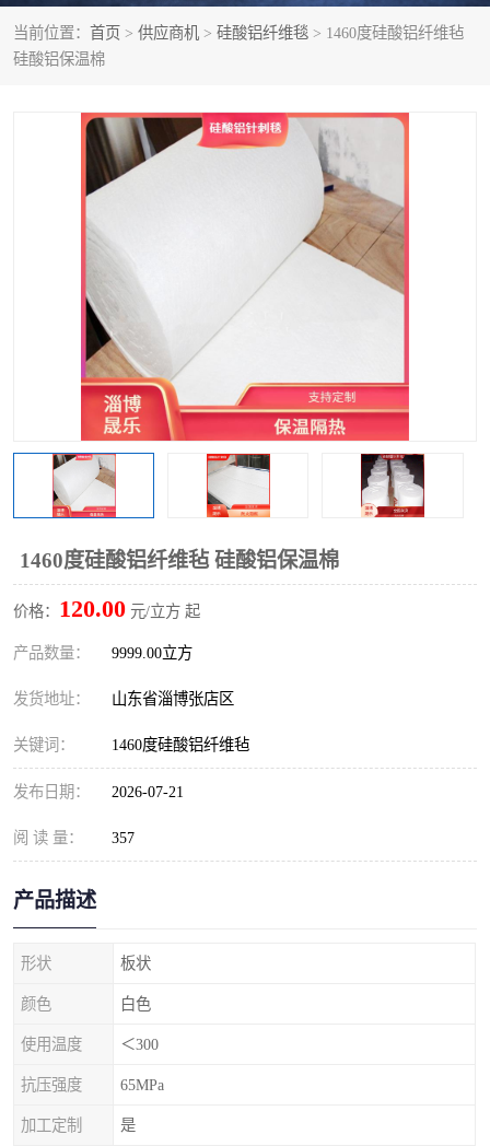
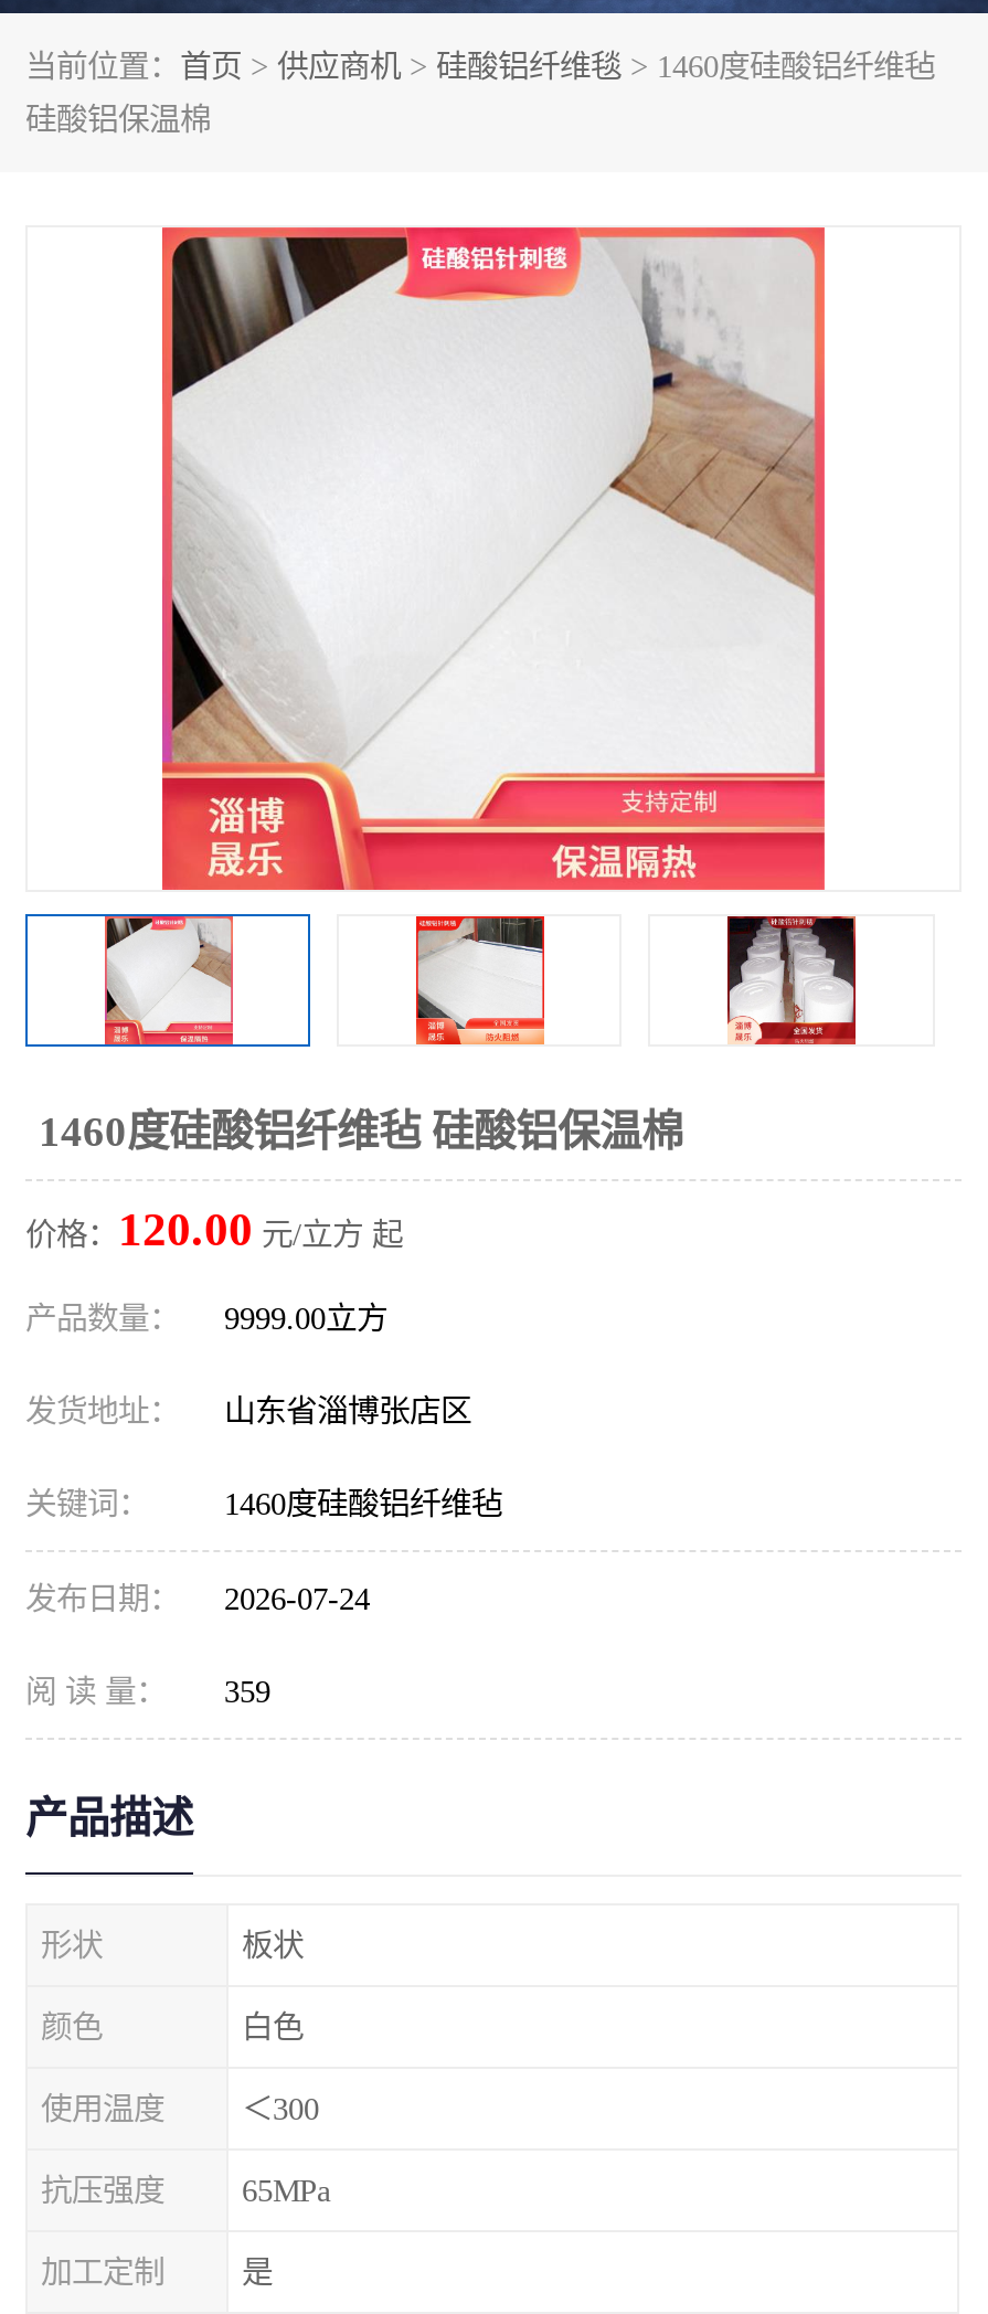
- 发布日期： 2026-07-21
+ 发布日期： 2026-07-24

- 阅 读 量： 357
+ 阅 读 量： 359
